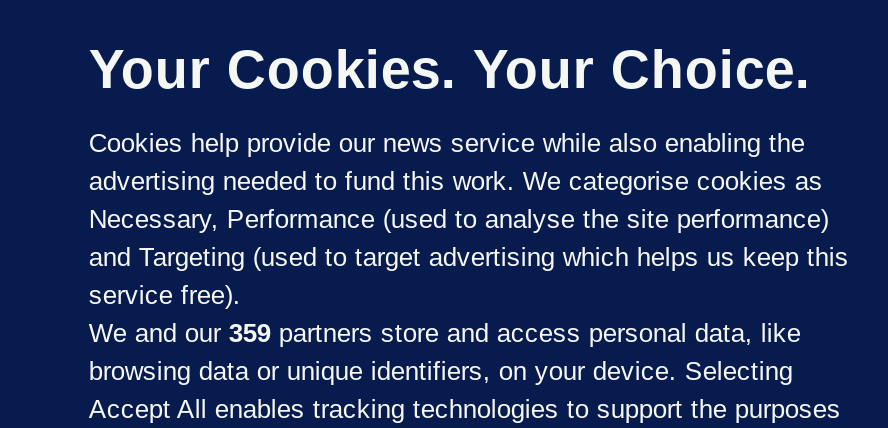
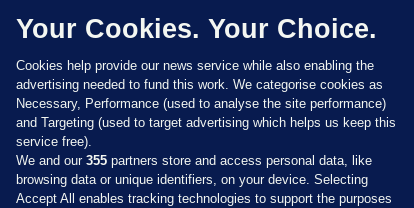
- We and our 359 partners store and access personal data, like
+ We and our 355 partners store and access personal data, like
